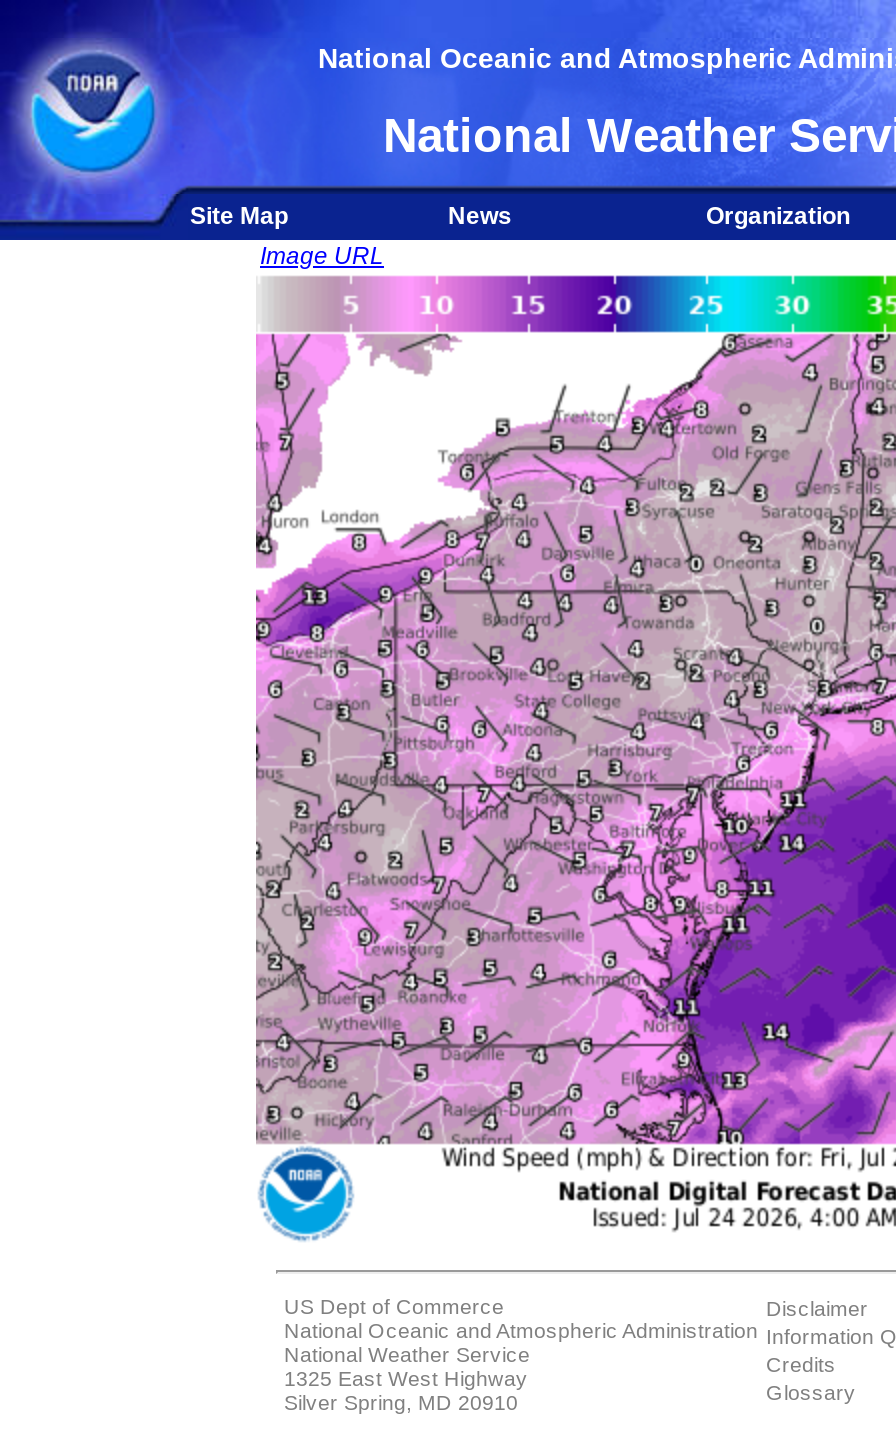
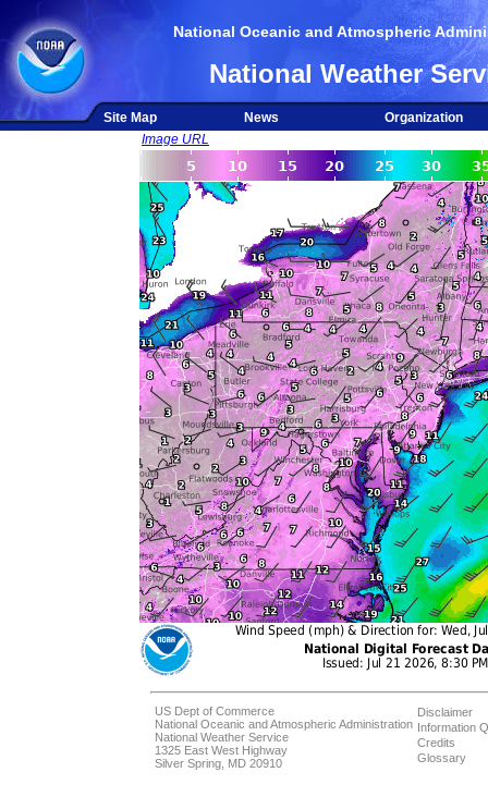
- [image]
+ [image]
